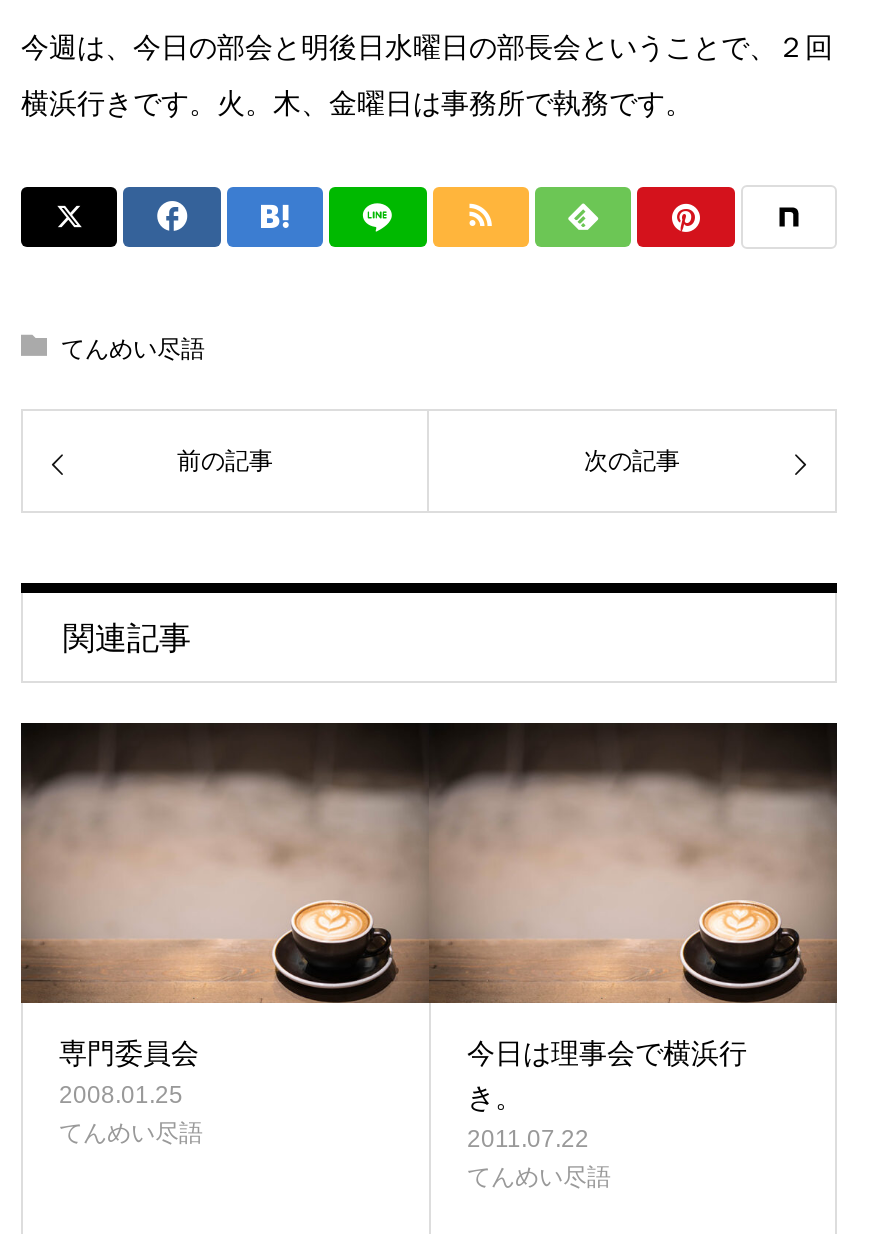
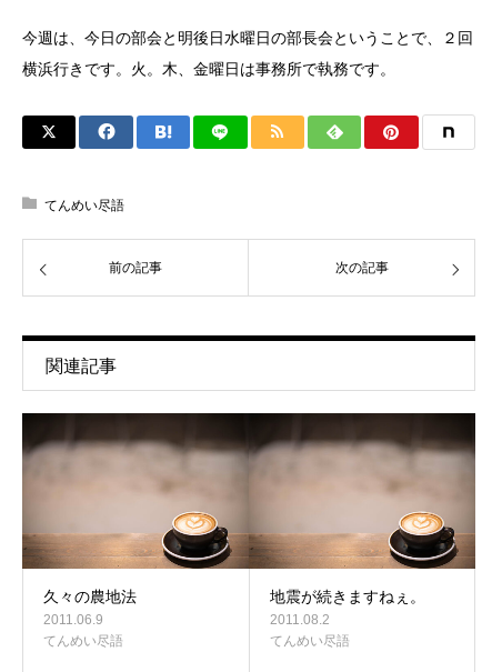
- 専門委員会
- 2008.01.25
+ 久々の農地法
+ 2011.06.9

- 今日は理事会で横浜行
- き。
- 2011.07.22
+ 地震が続きますねぇ。
+ 2011.08.2
